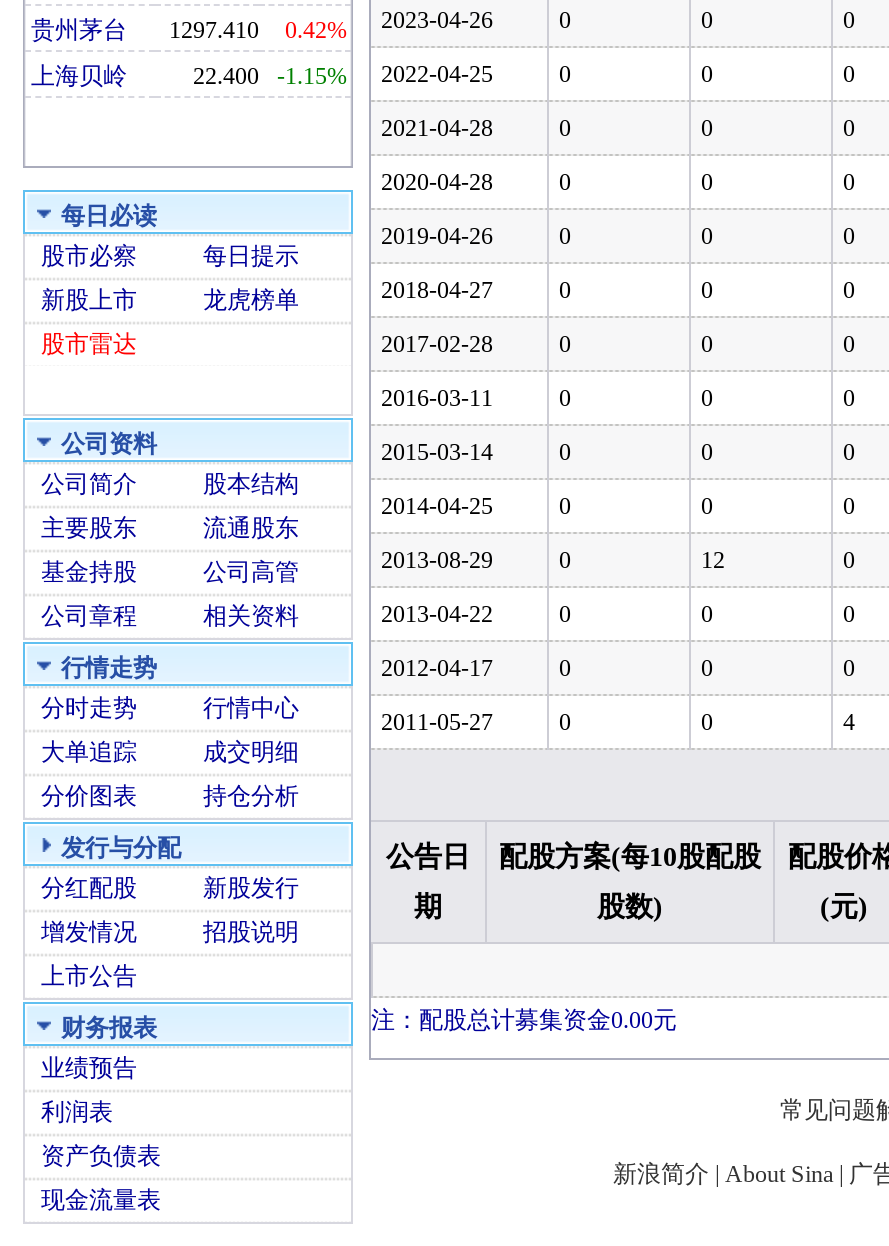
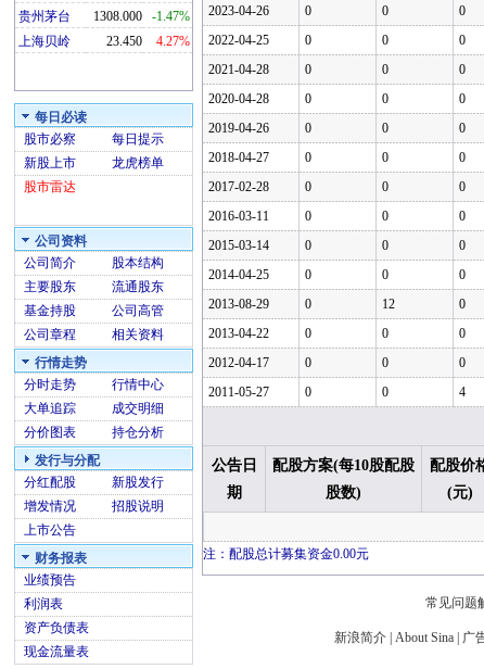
- 1297.410
+ 1308.000

- 0.42%
+ -1.47%

- 22.400
+ 23.450

- -1.15%
+ 4.27%
